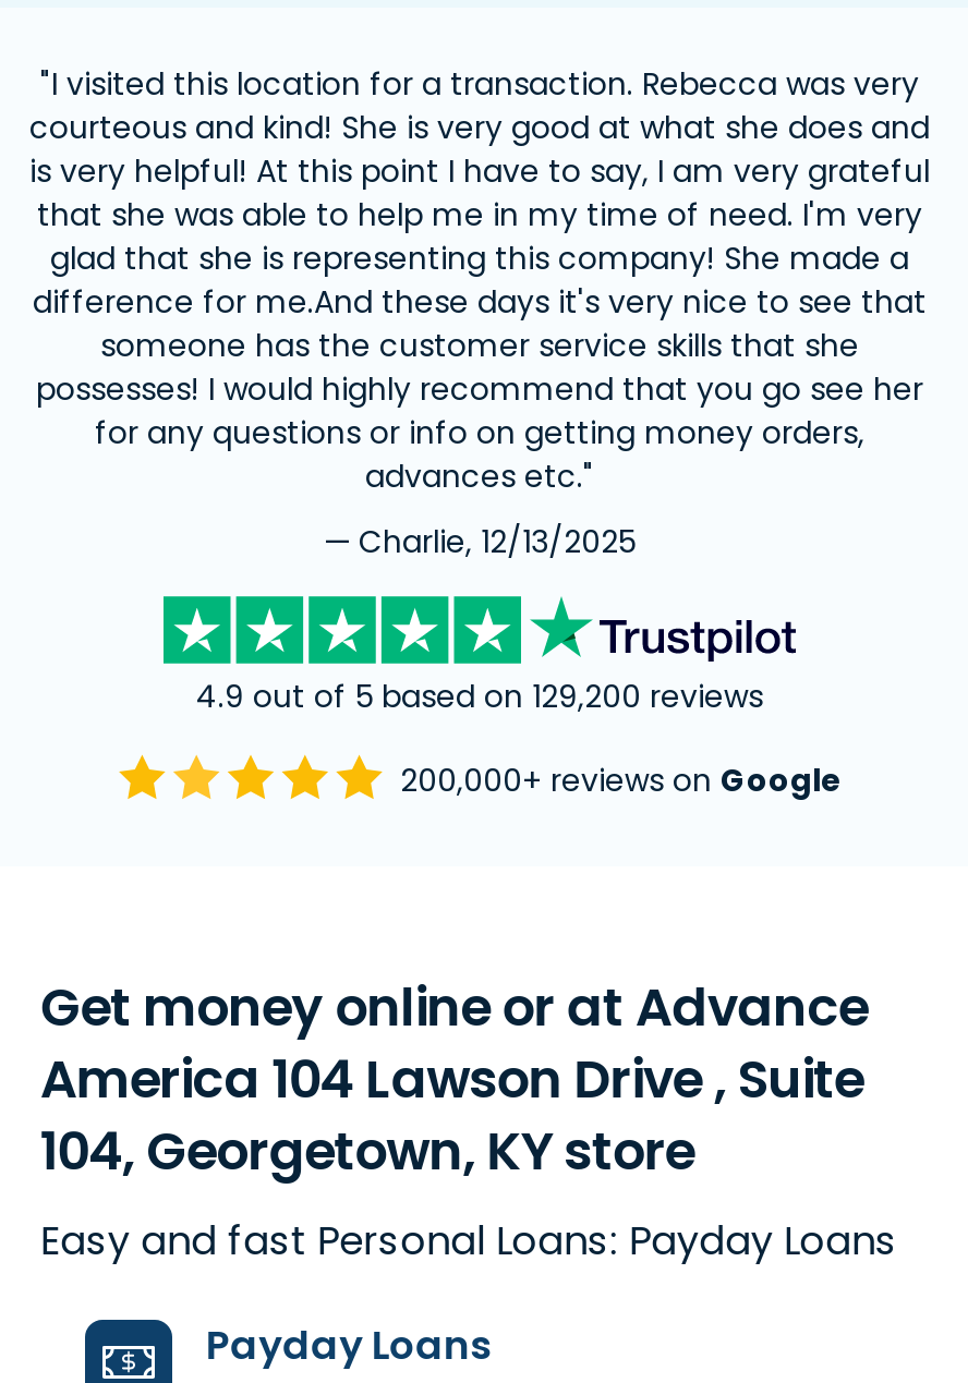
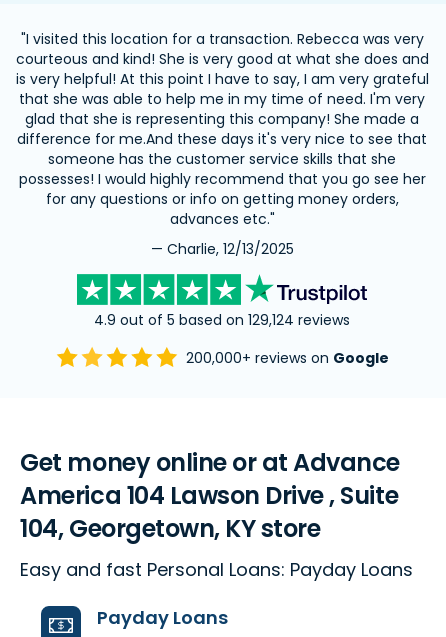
- 4.9 out of 5 based on 129,200 reviews
+ 4.9 out of 5 based on 129,124 reviews
